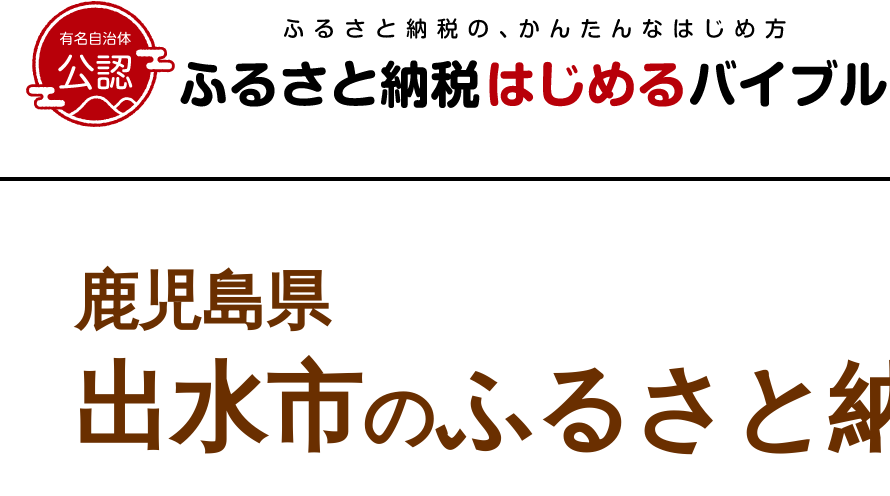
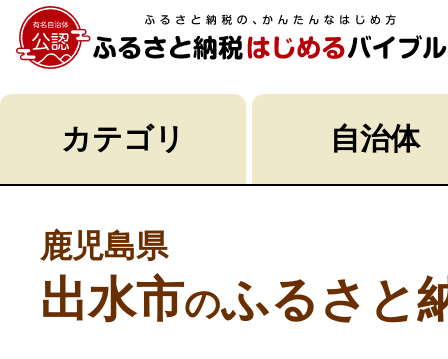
+ カテゴリ
+ 自治体
